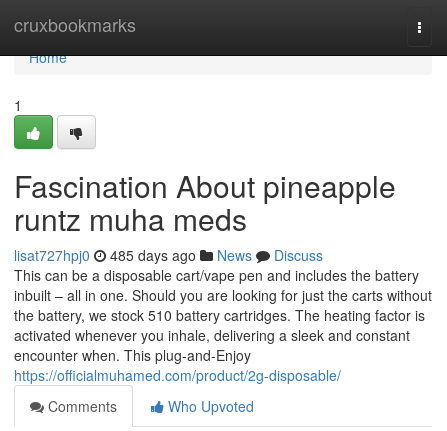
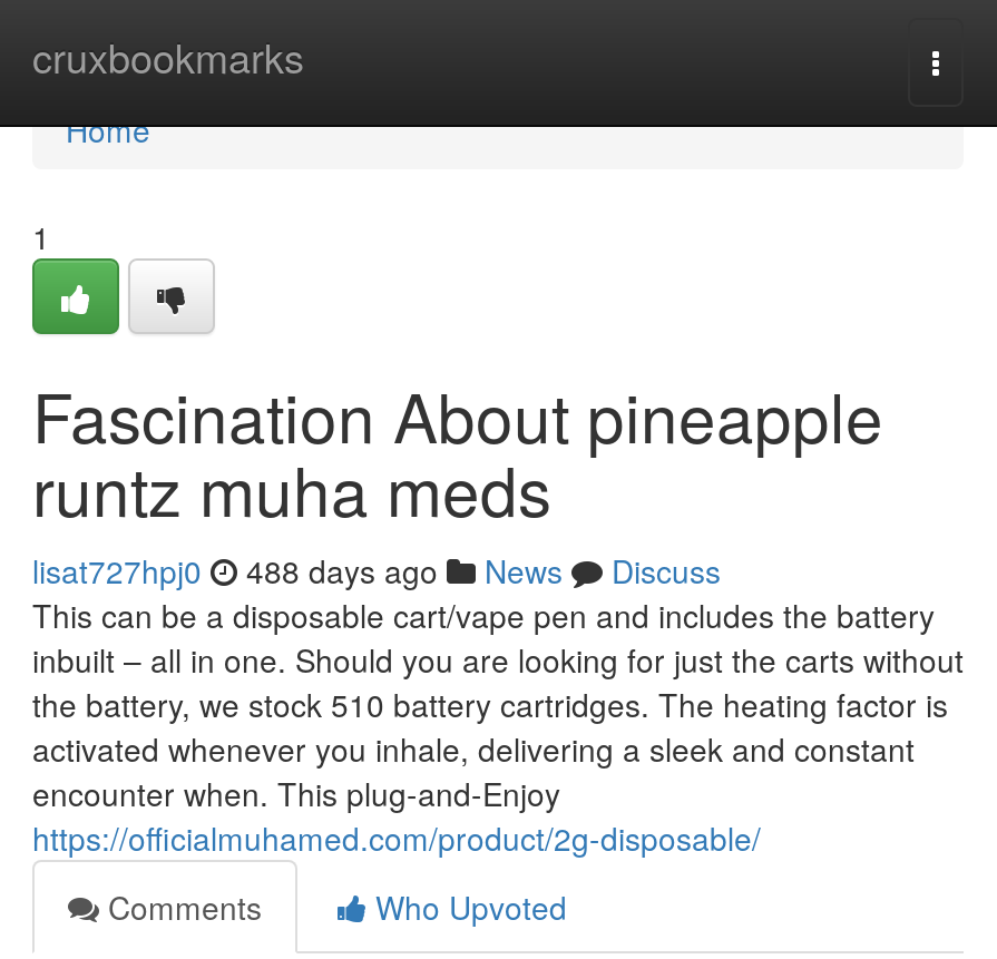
- lisat727hpj0 485 days ago News Discuss
+ lisat727hpj0 488 days ago News Discuss
